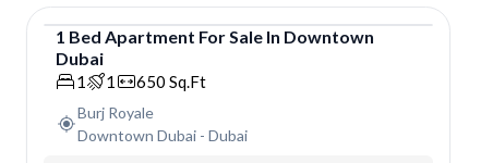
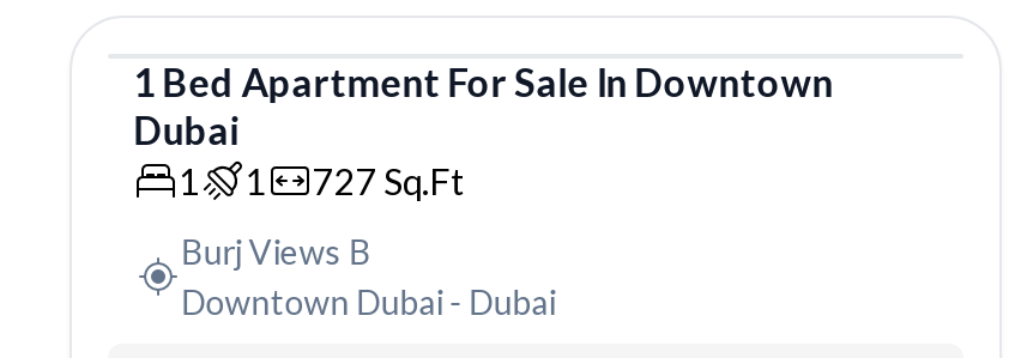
- 1 1 650 Sq.Ft
+ 1 1 727 Sq.Ft

- Burj Royale
+ Burj Views B
